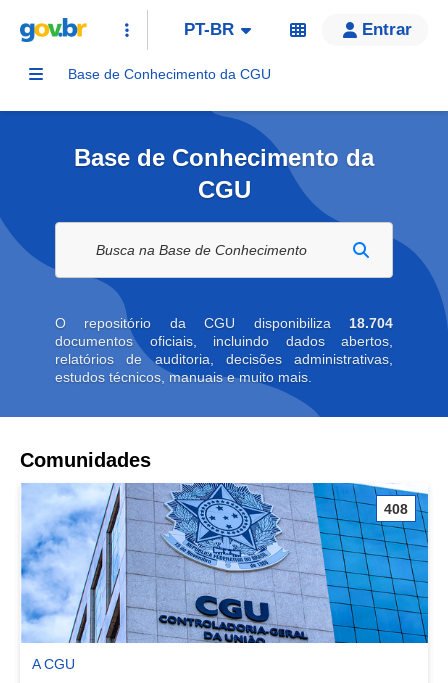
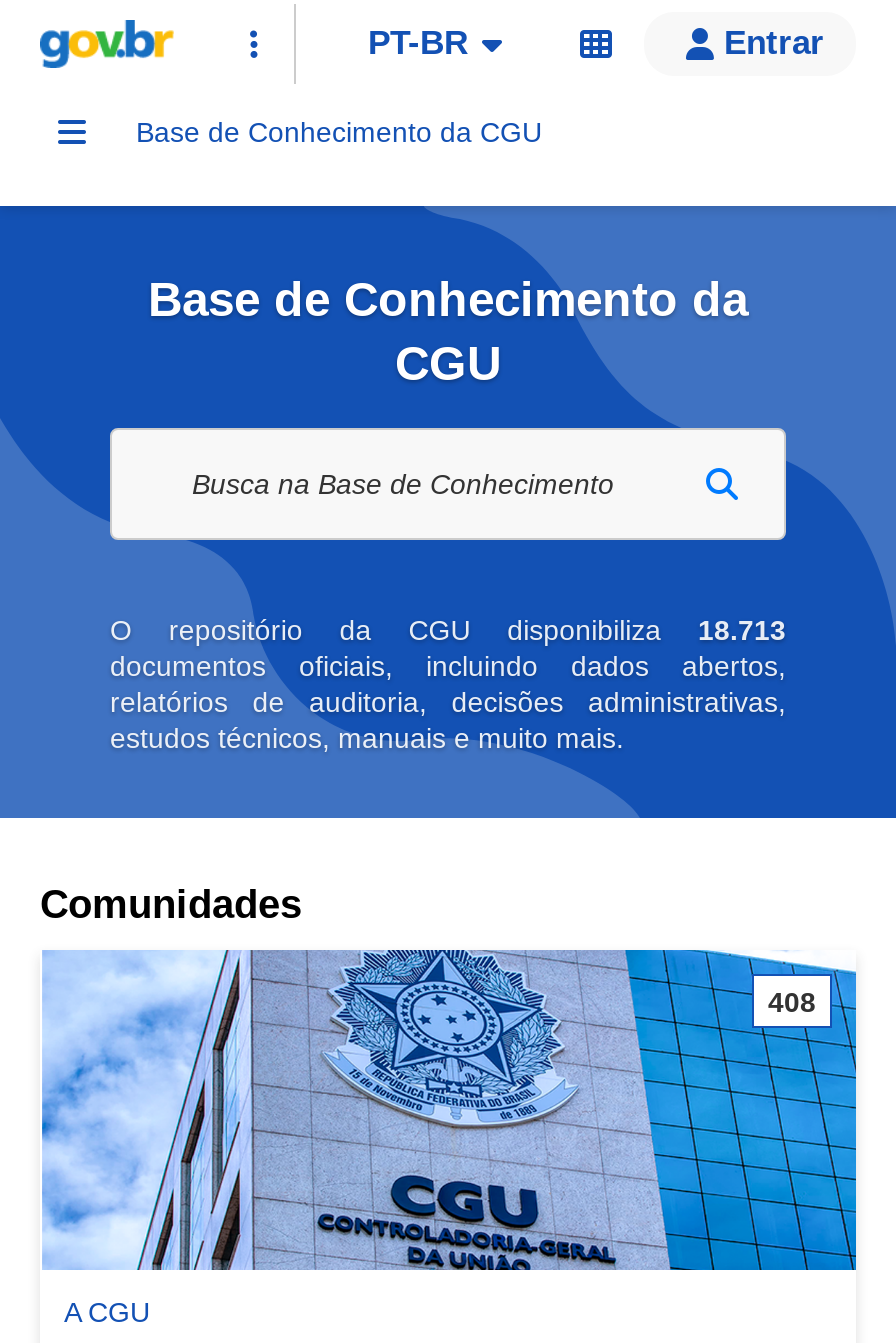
- O repositório da CGU disponibiliza 18.704
+ O repositório da CGU disponibiliza 18.713
